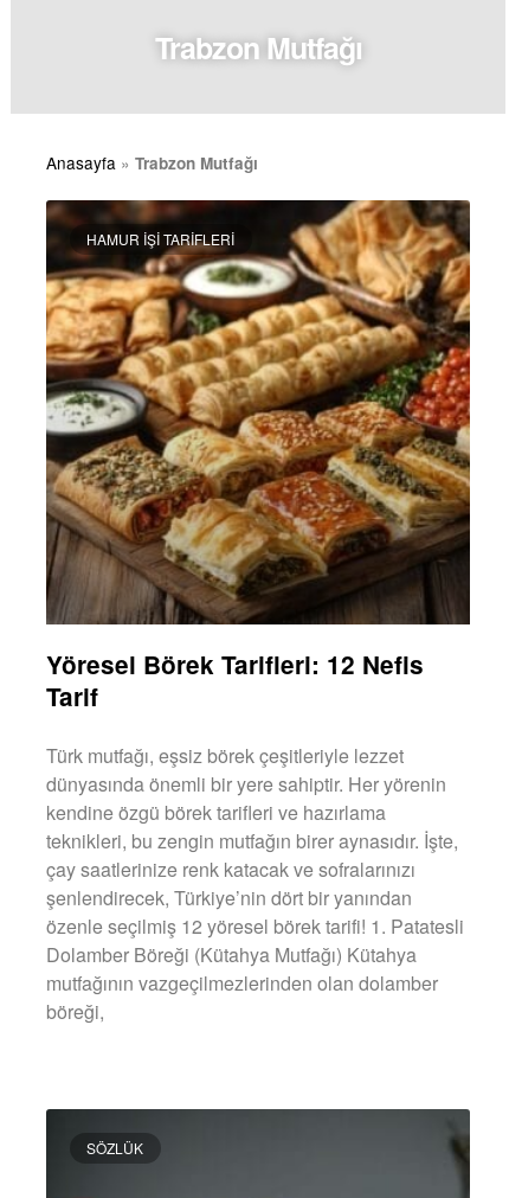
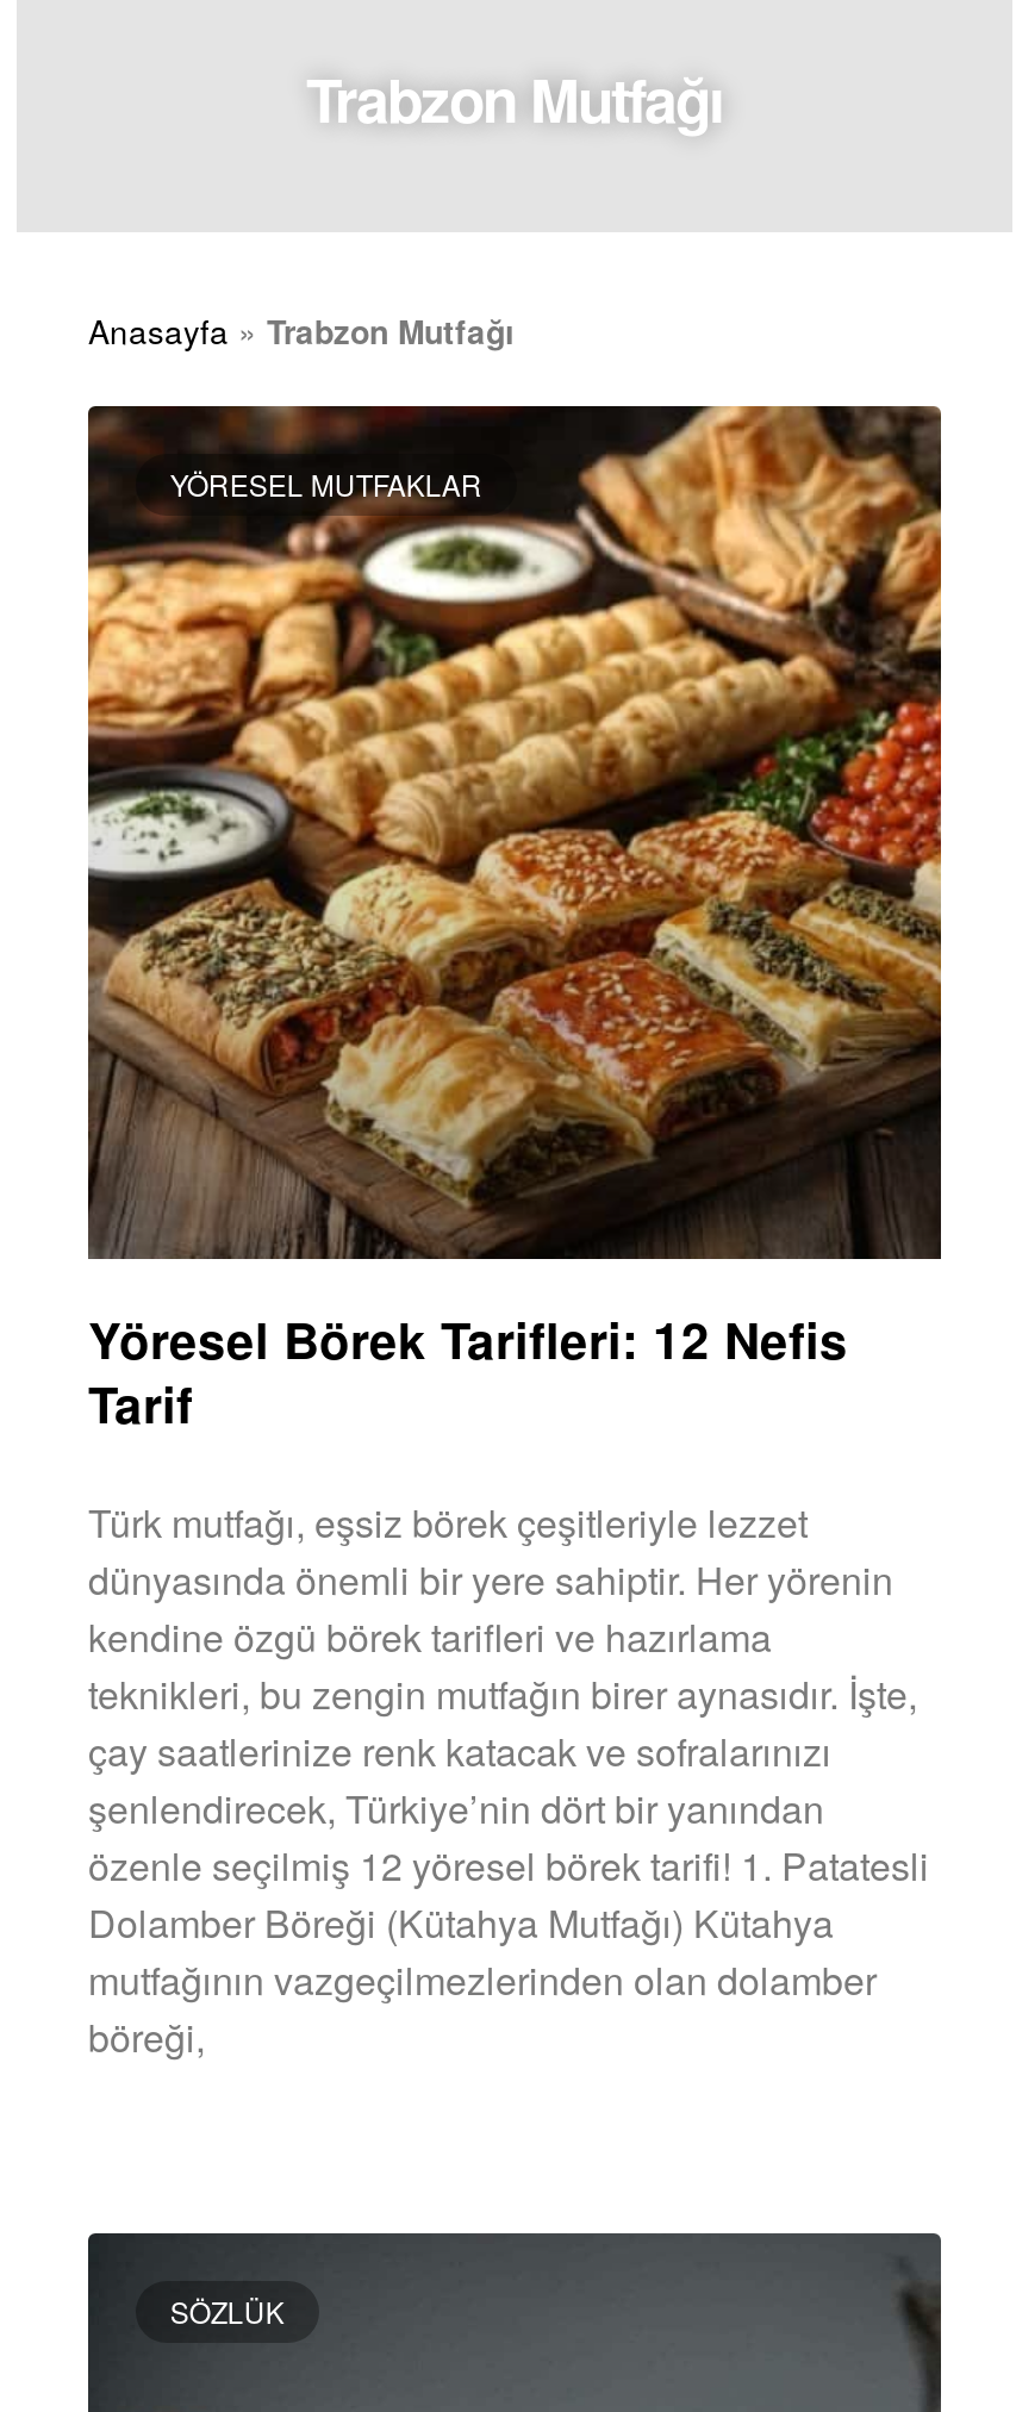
- HAMUR İŞI TARIFLERI
+ YÖRESEL MUTFAKLAR
